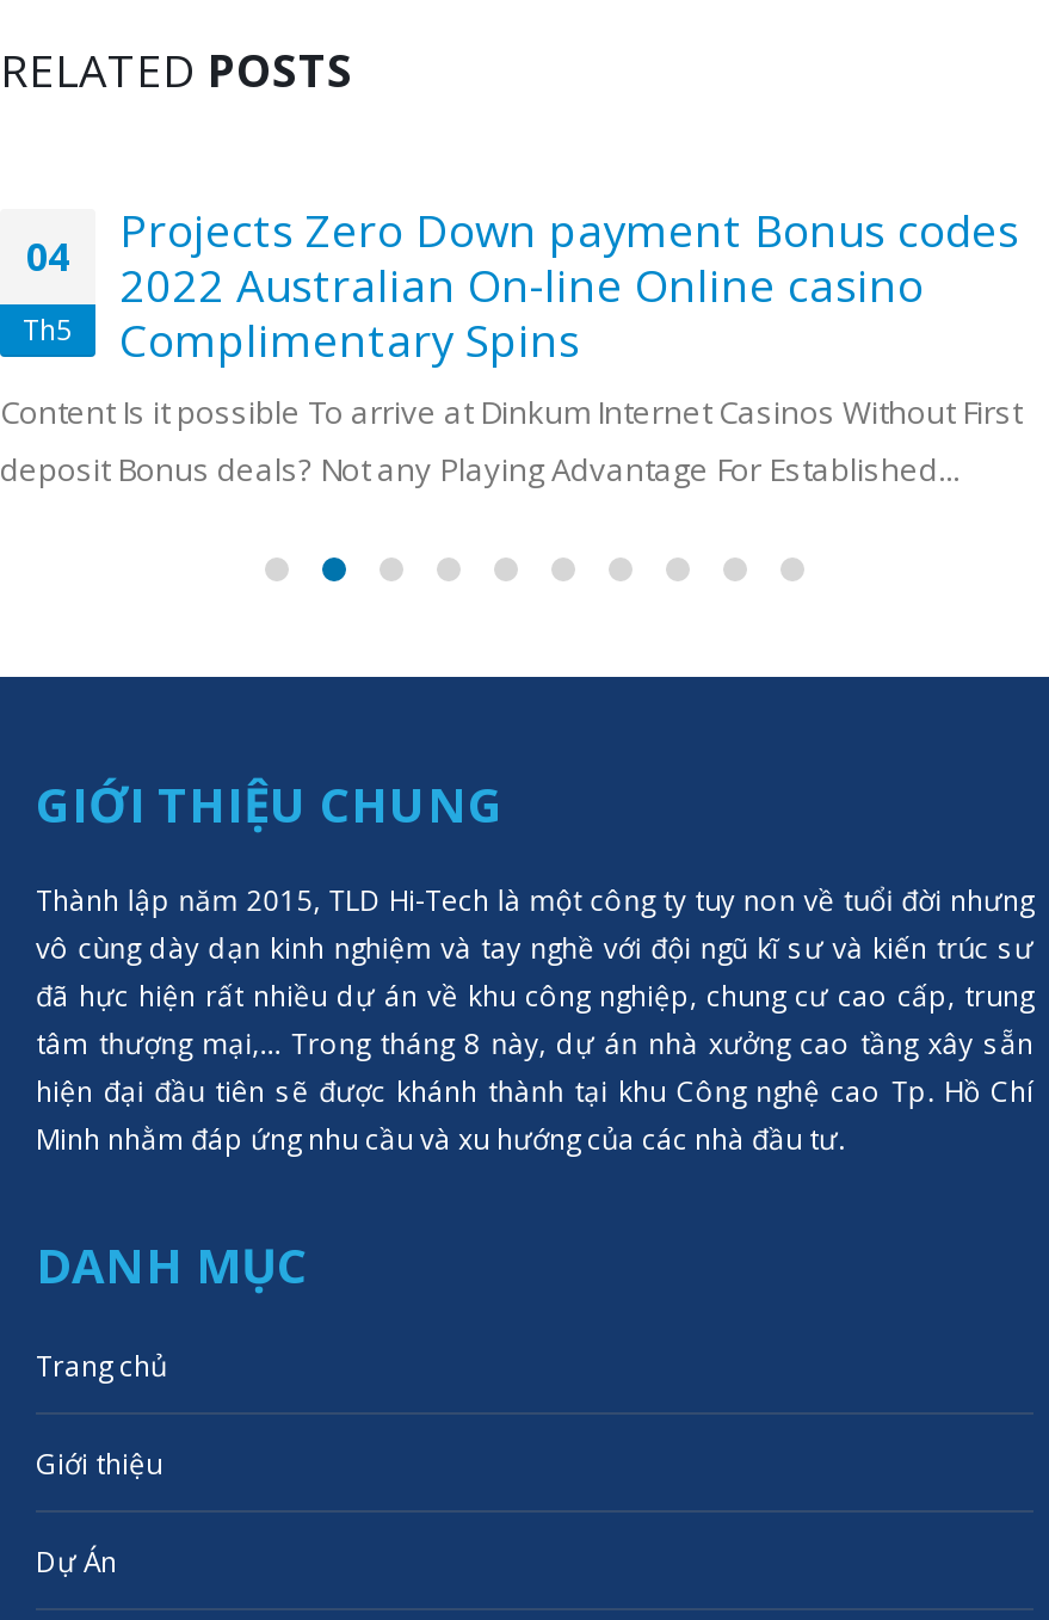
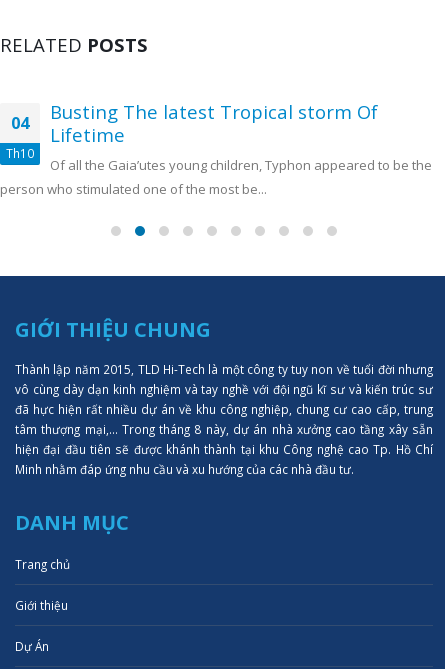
- Projects Zero Down payment Bonus codes
- 2022 Australian On-line Online casino
- Complimentary Spins
- Content Is it possible To arrive at Dinkum Internet Casinos Without First
- deposit Bonus deals? Not any Playing Advantage For Established...
+ Busting The latest Tropical storm Of
+ Lifetime
+ Of all the Gaia’utes young children, Typhon appeared to be the
+ person who stimulated one of the most be...

- Th5
+ Th10
